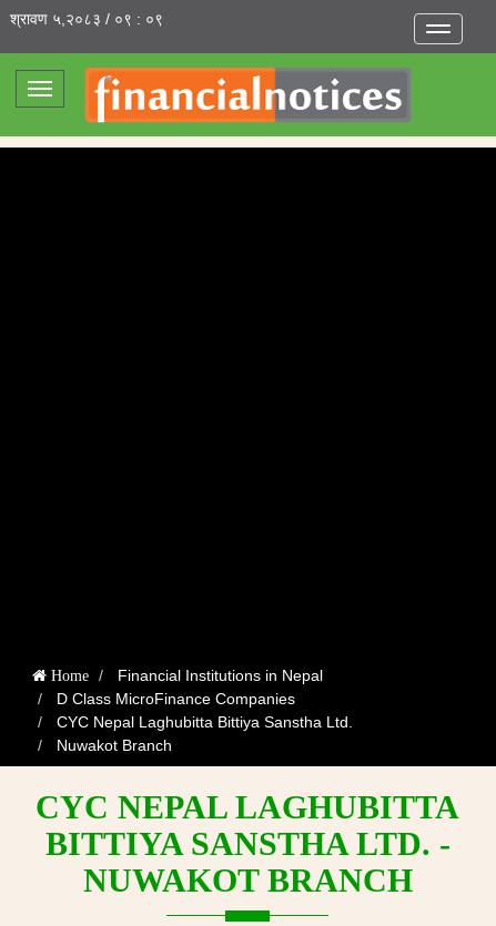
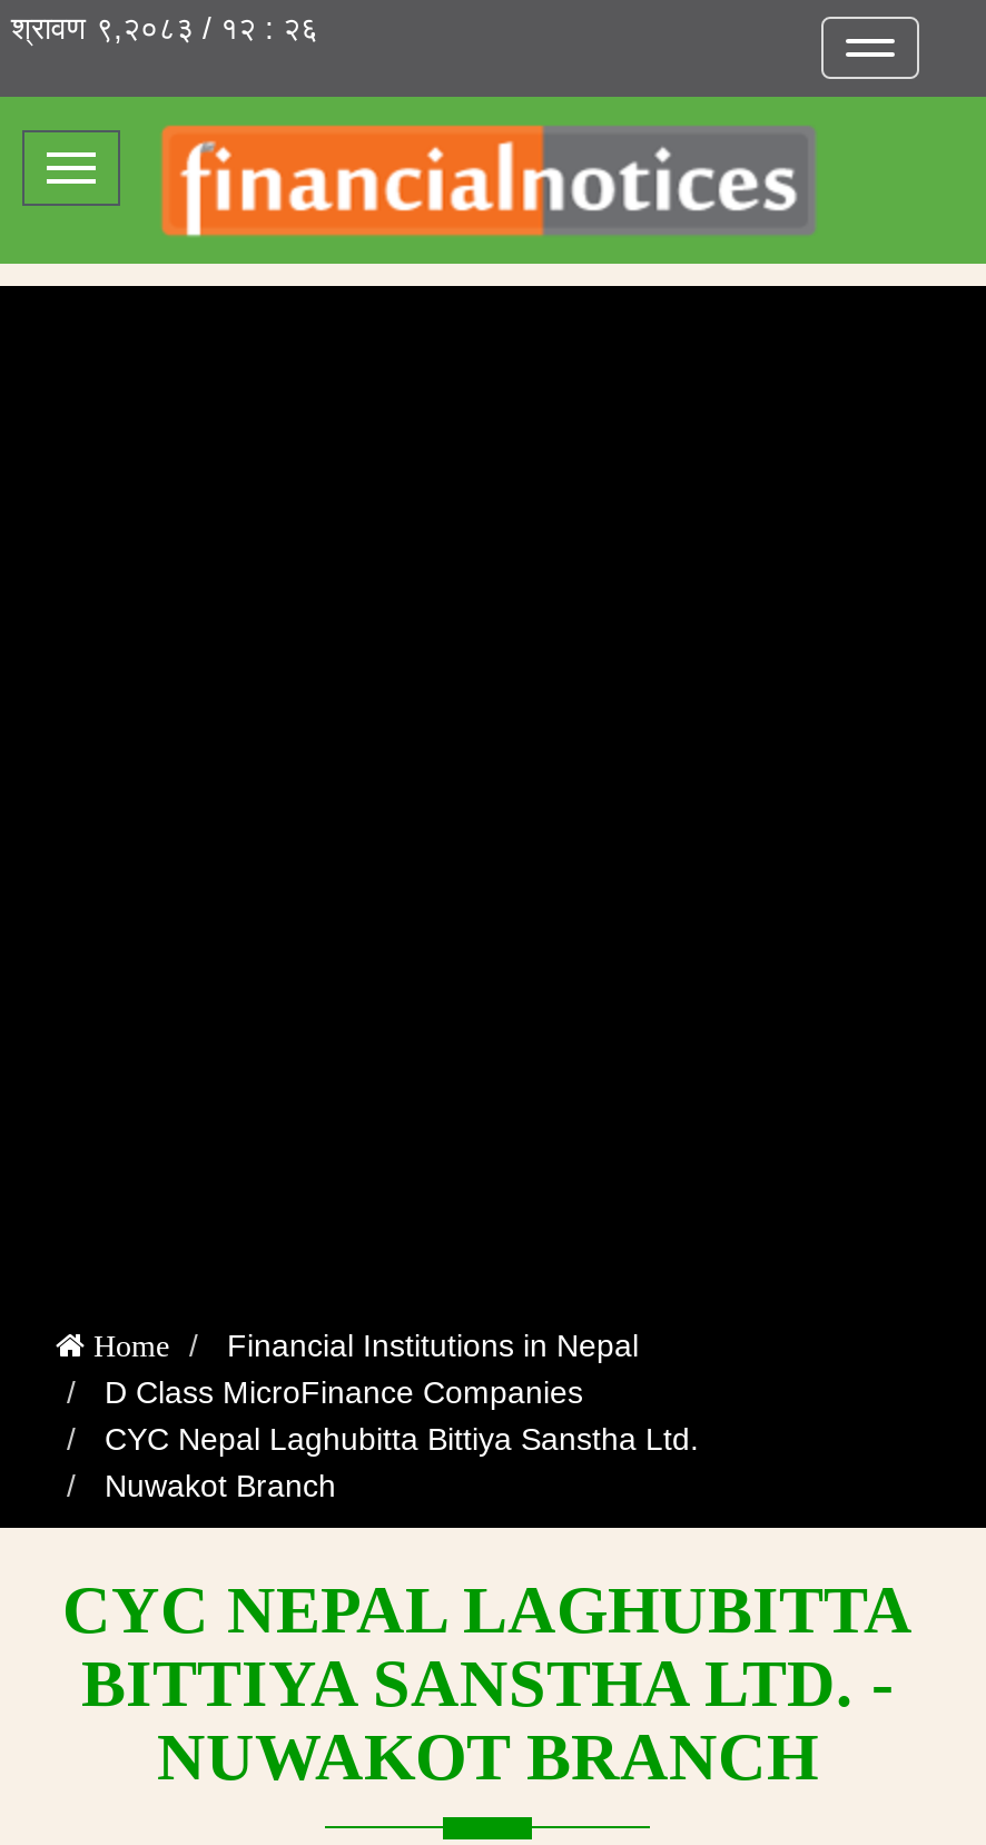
- श्रावण ५,२०८३ / ०९ : ०९
+ श्रावण ९,२०८३ / १२ : २६
